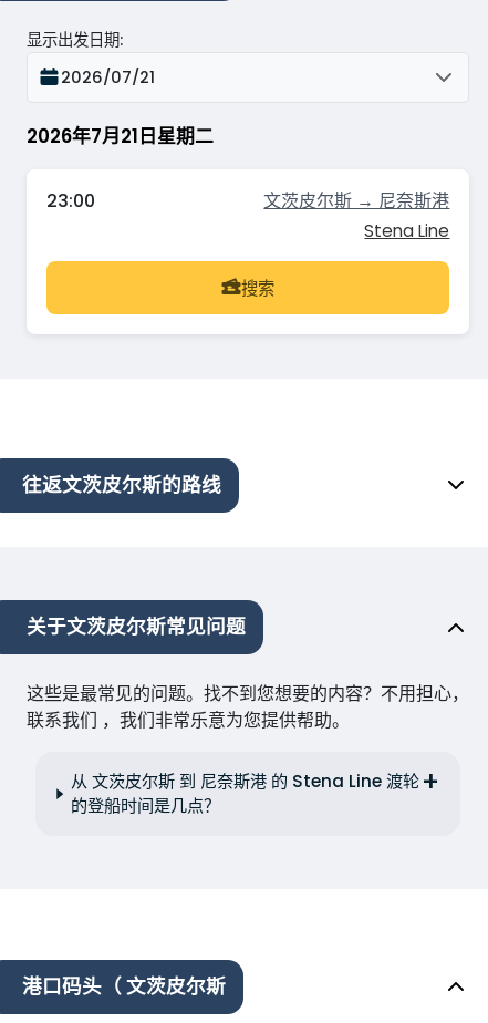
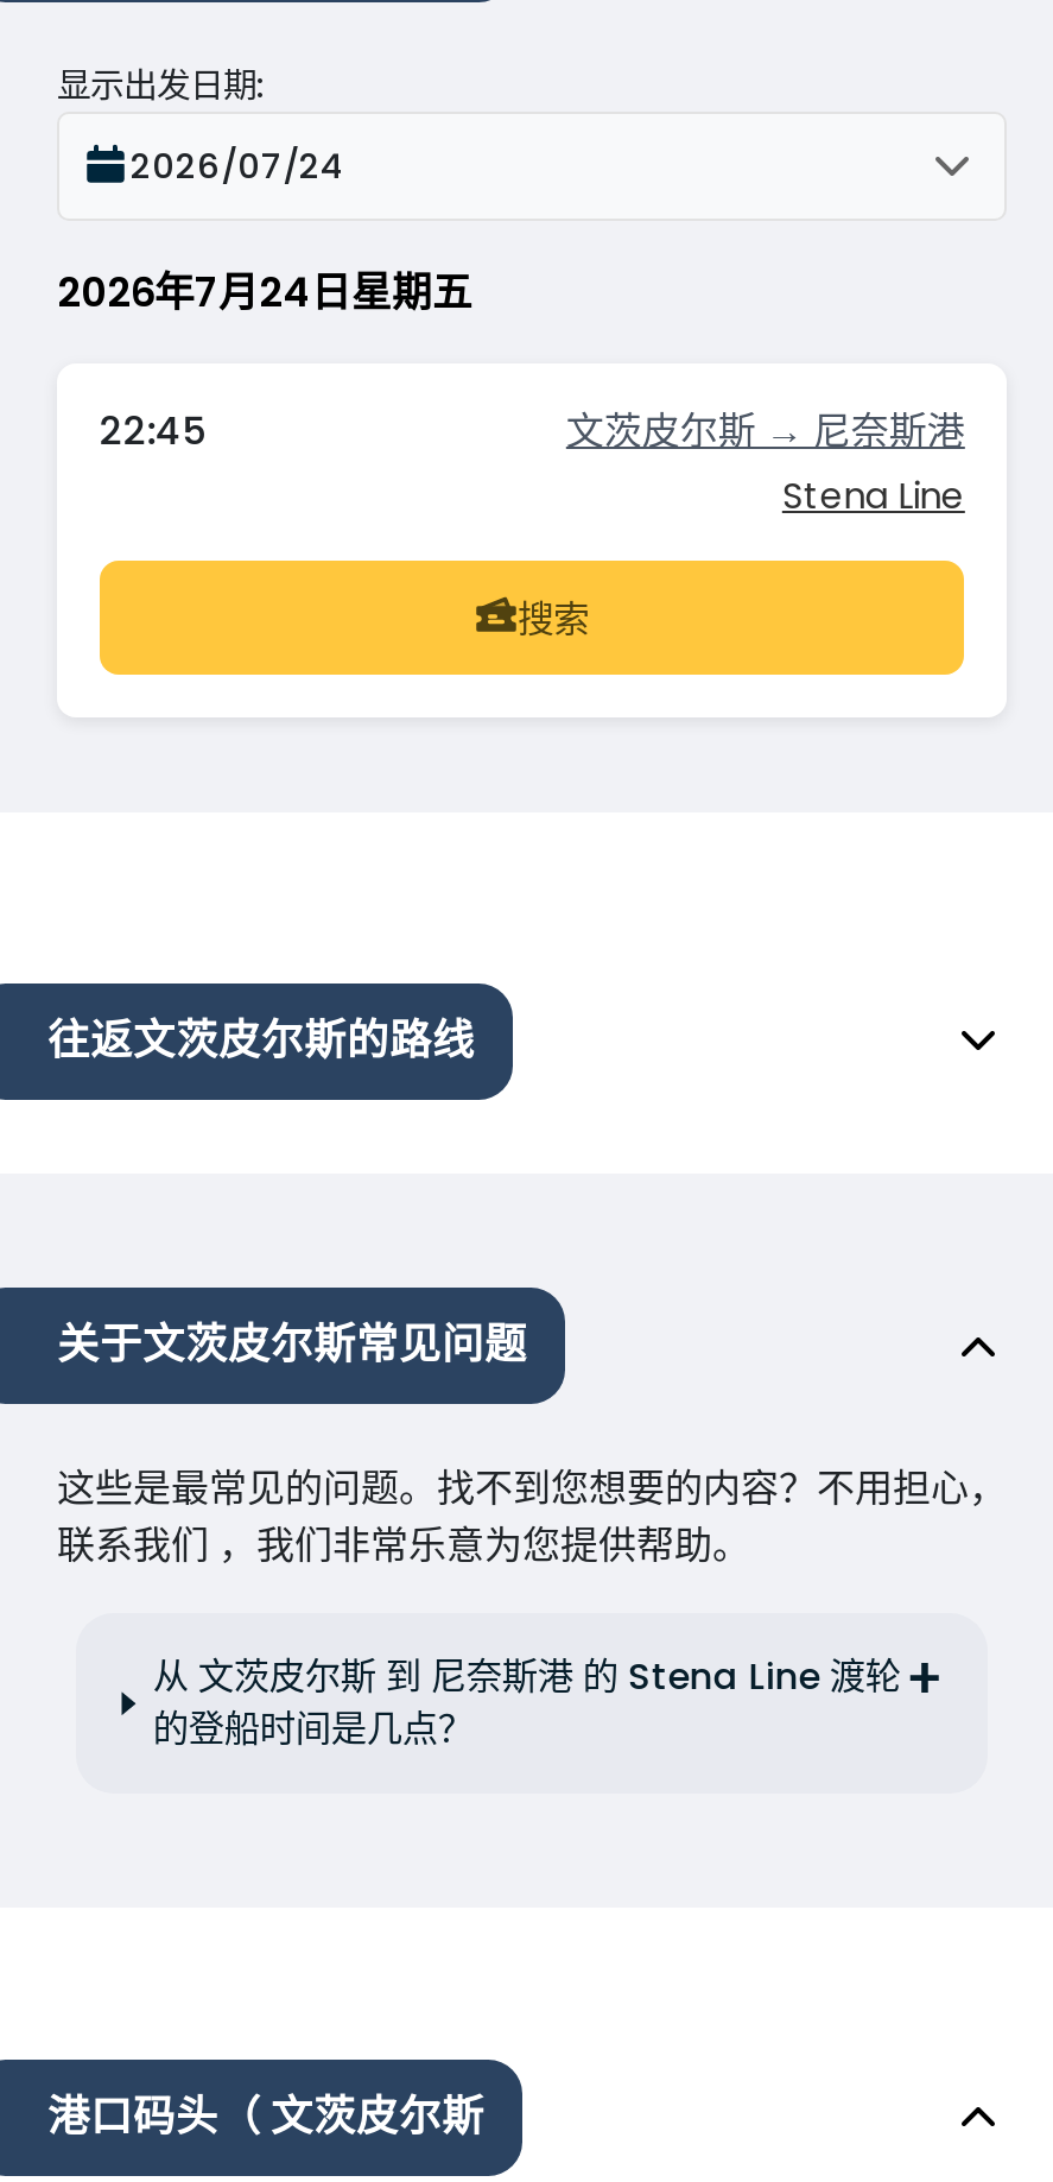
- 2026/07/21
+ 2026/07/24

- 2026年7月21日星期二
+ 2026年7月24日星期五

- 23:00
+ 22:45
